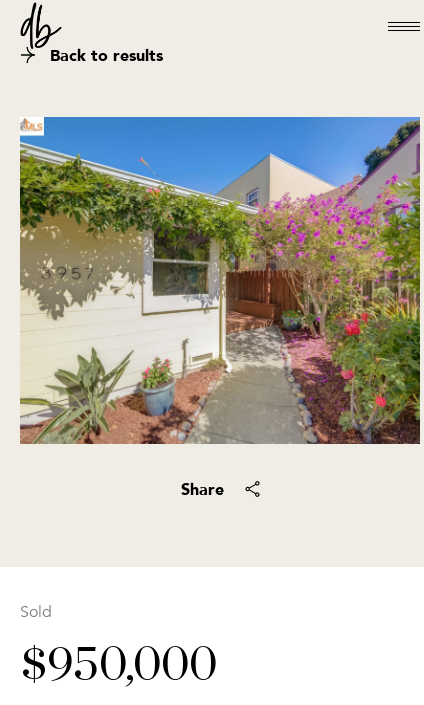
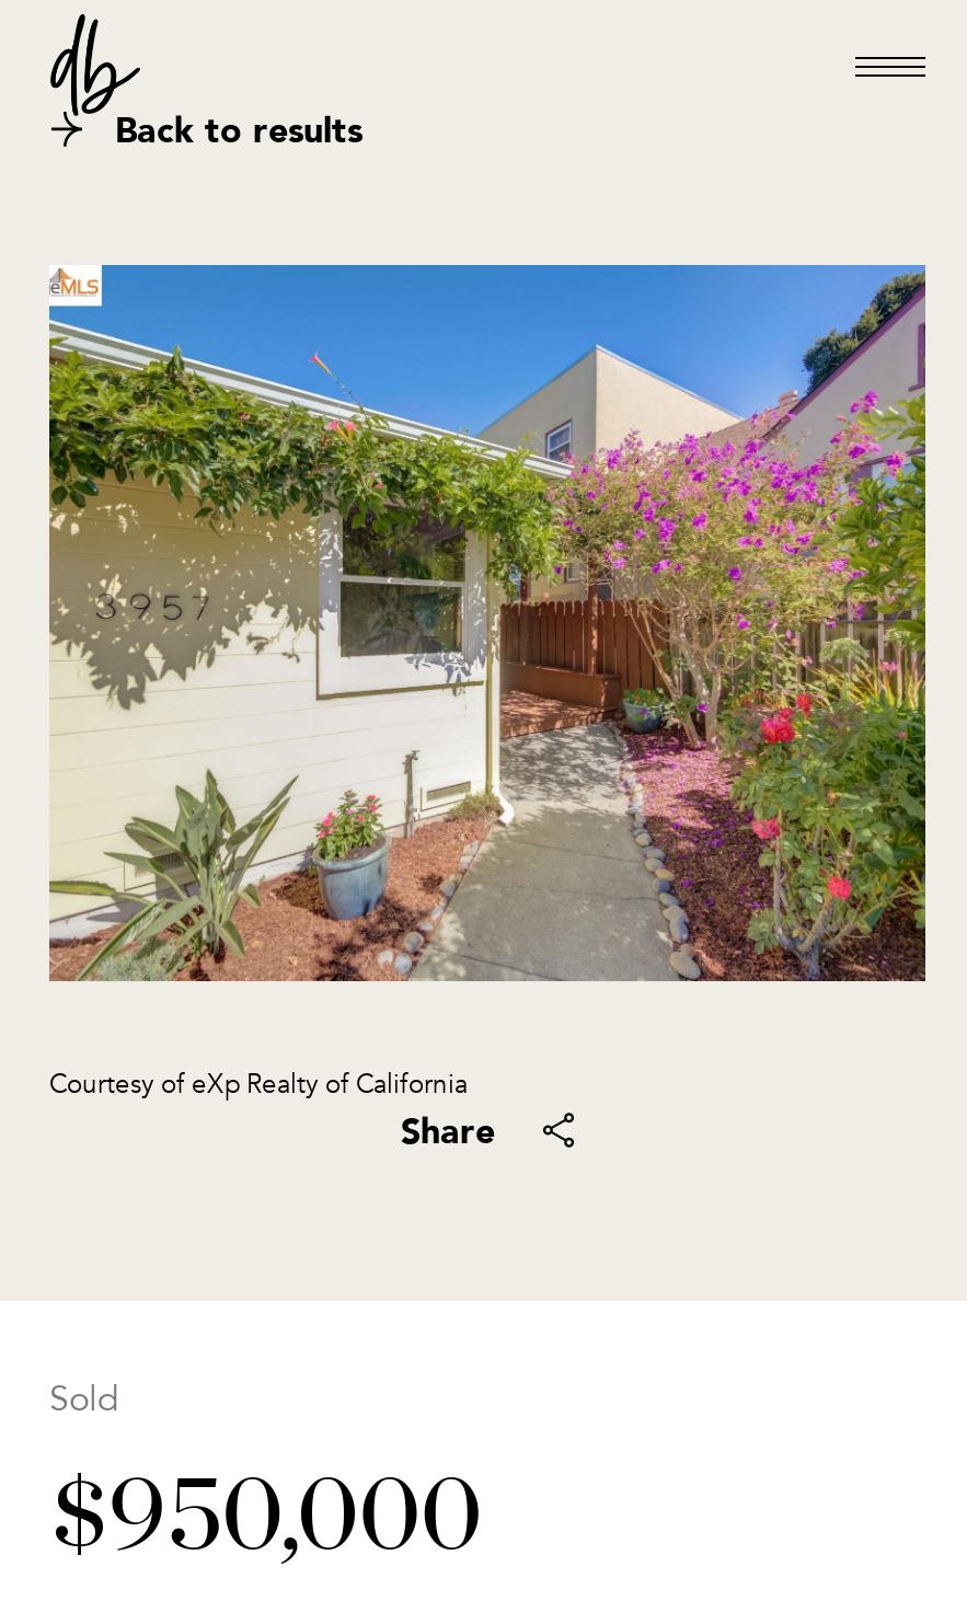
+ Courtesy of eXp Realty of California
